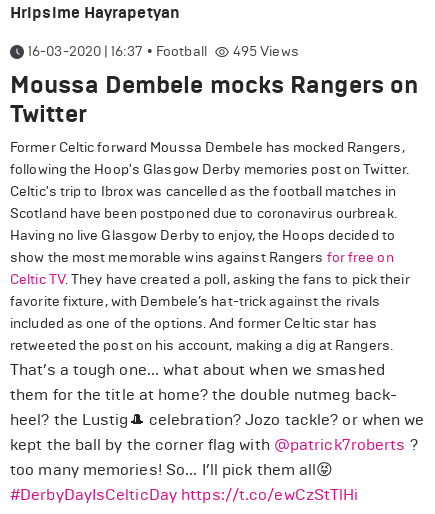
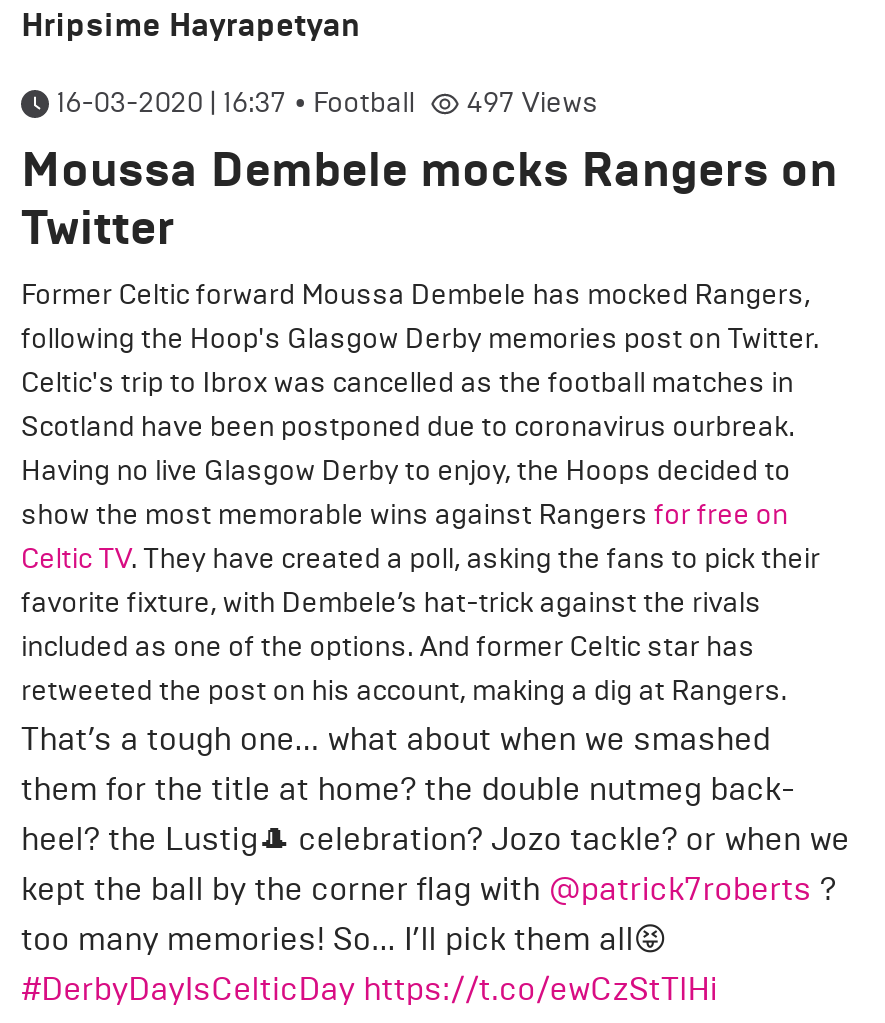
- 495 Views
+ 497 Views
